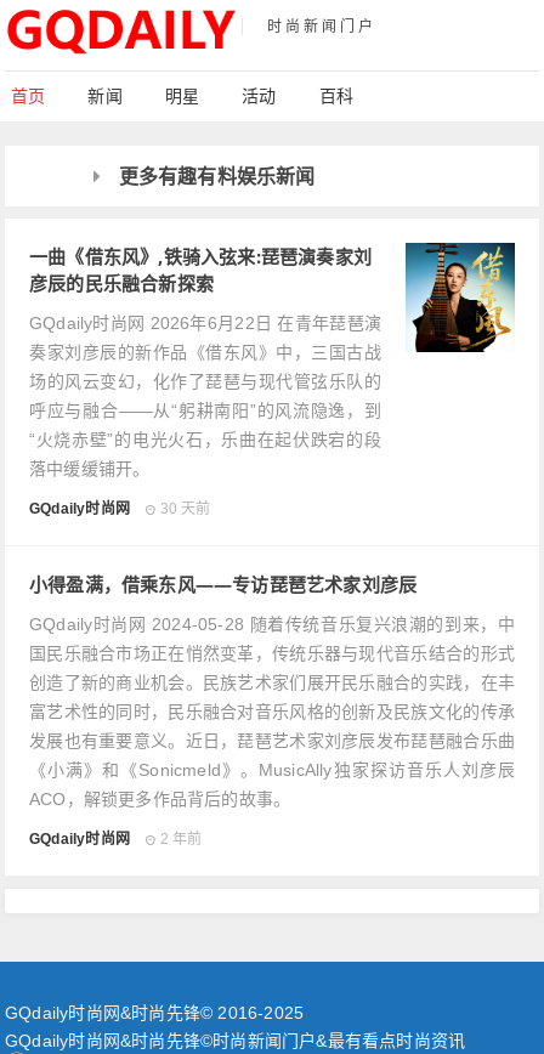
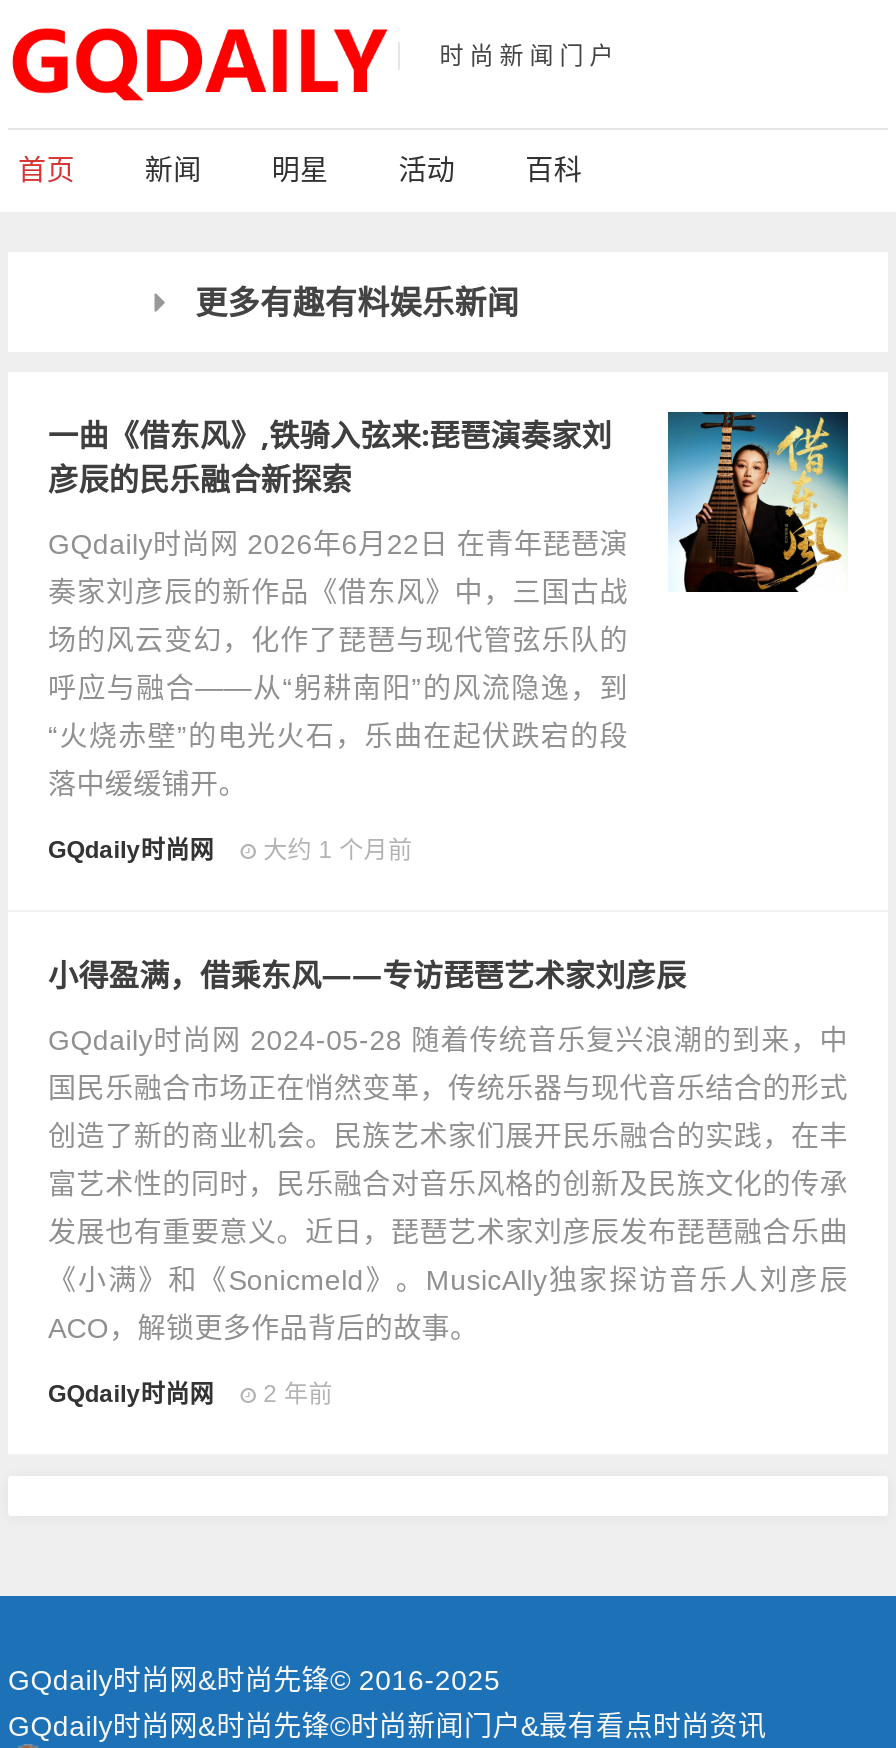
- GQdaily时尚网 30 天前
+ GQdaily时尚网 大约 1 个月前
